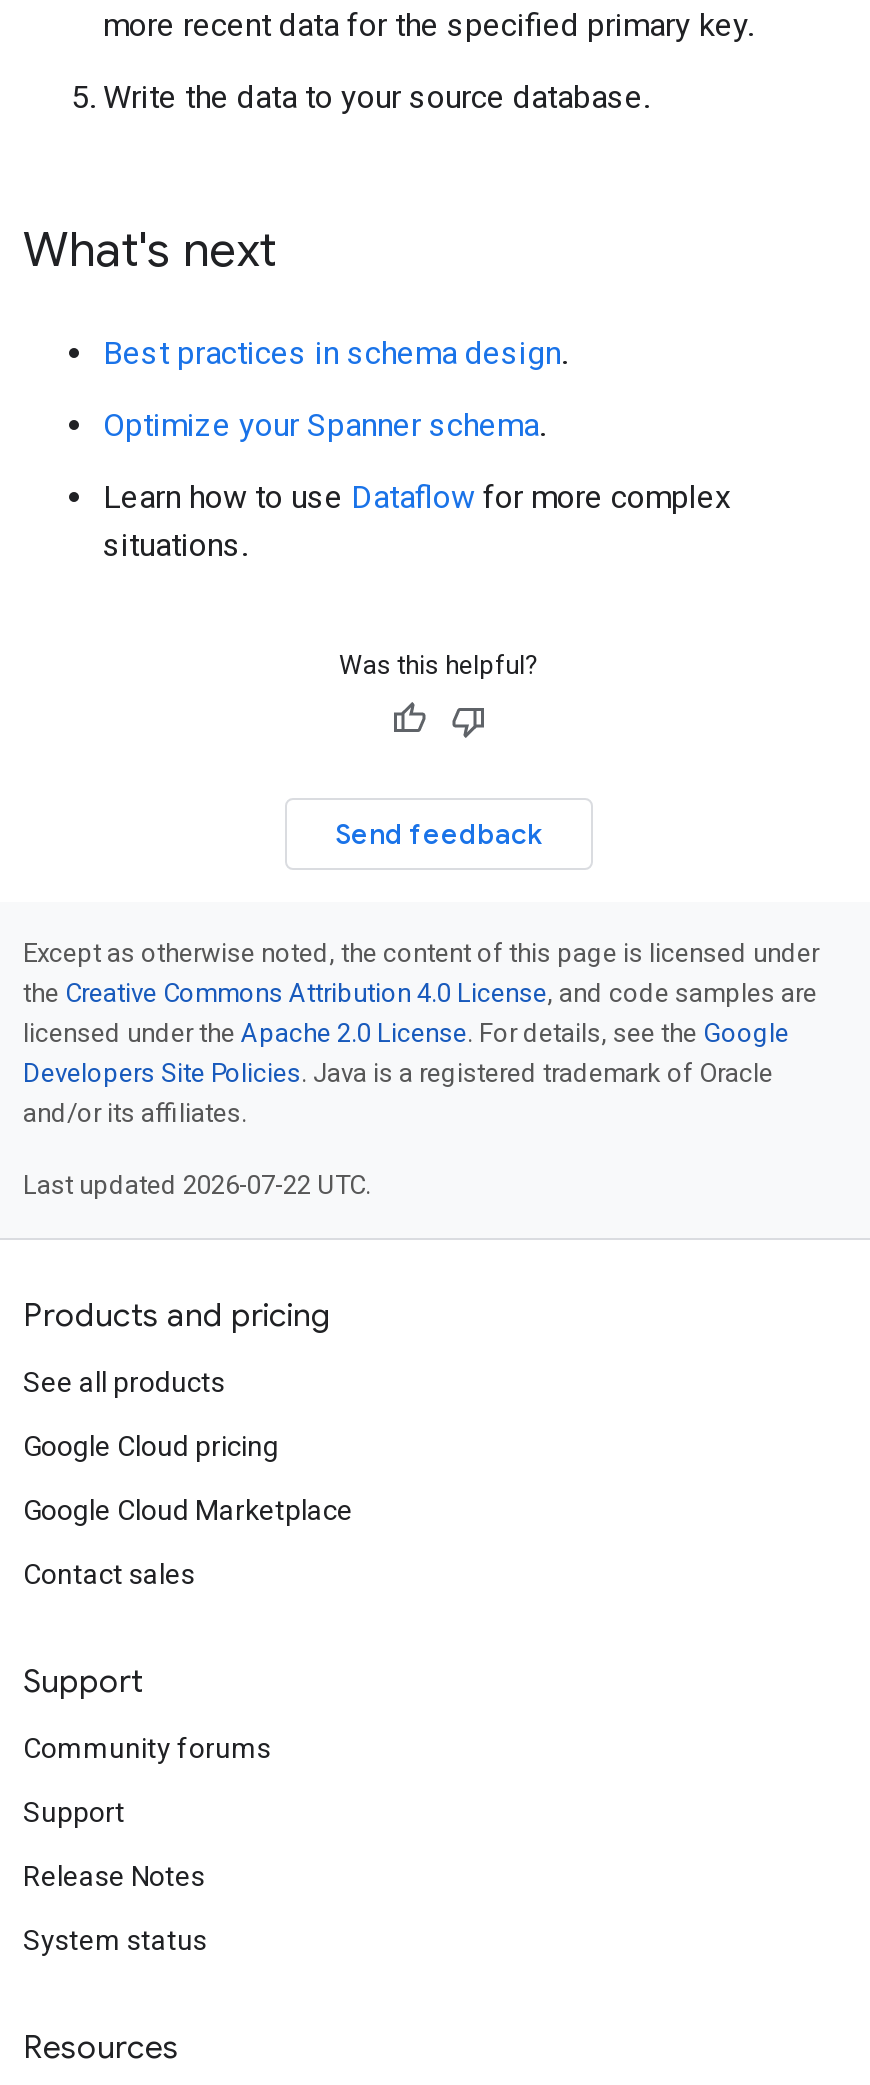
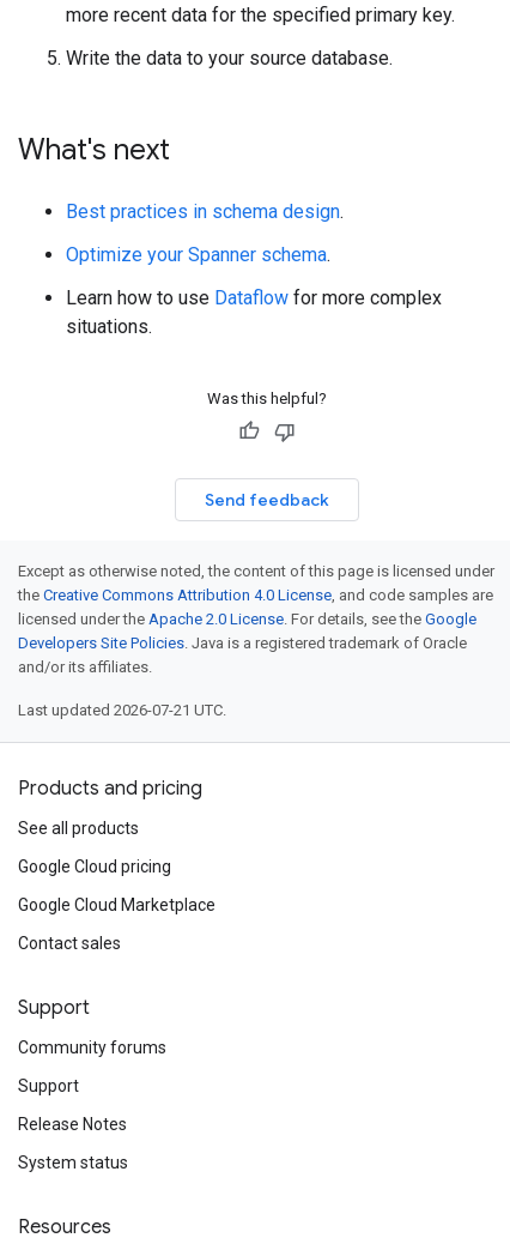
- Last updated 2026-07-22 UTC.
+ Last updated 2026-07-21 UTC.
